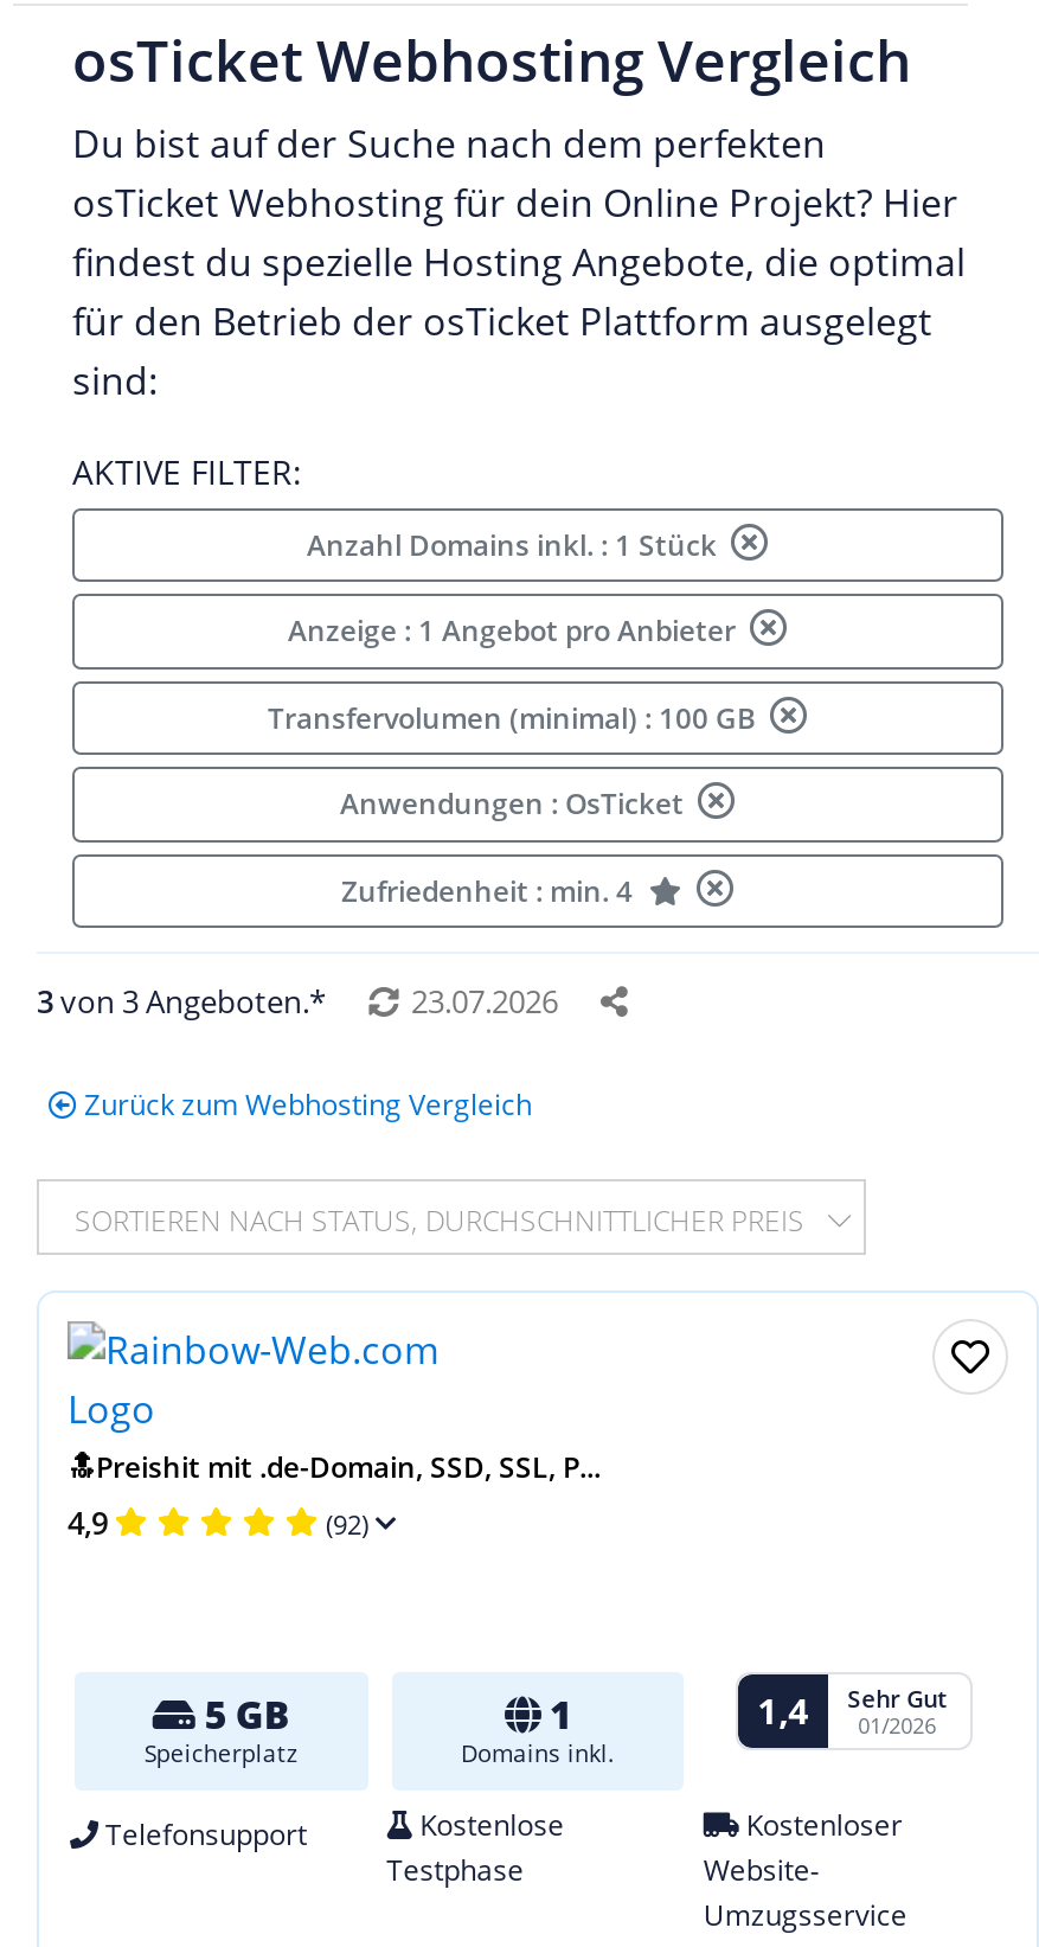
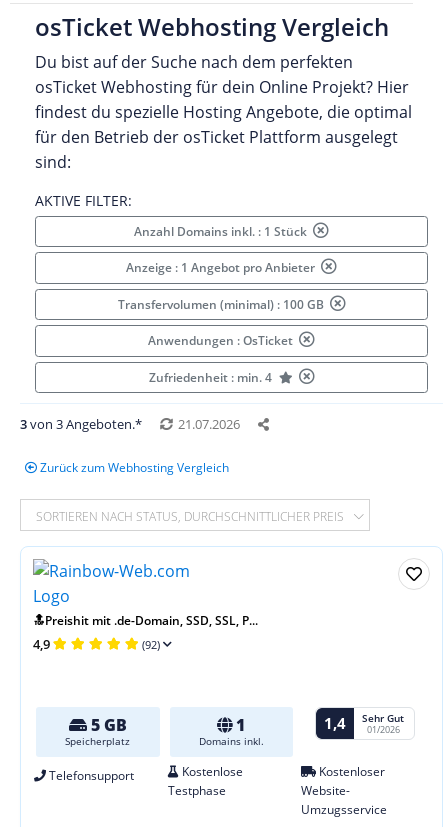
- 3von 3 Angeboten.* 23.07.2026
+ 3von 3 Angeboten.* 21.07.2026
